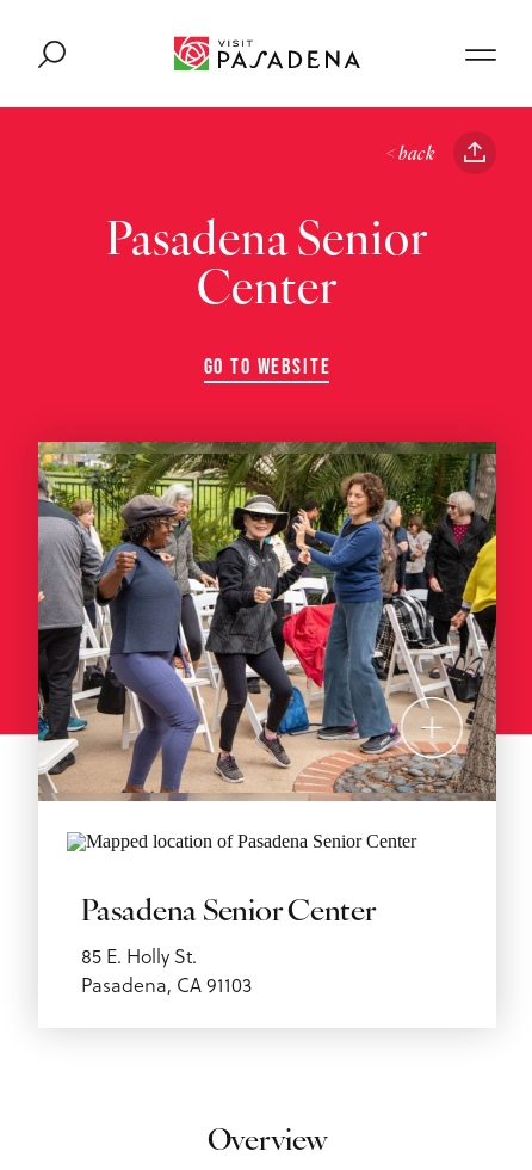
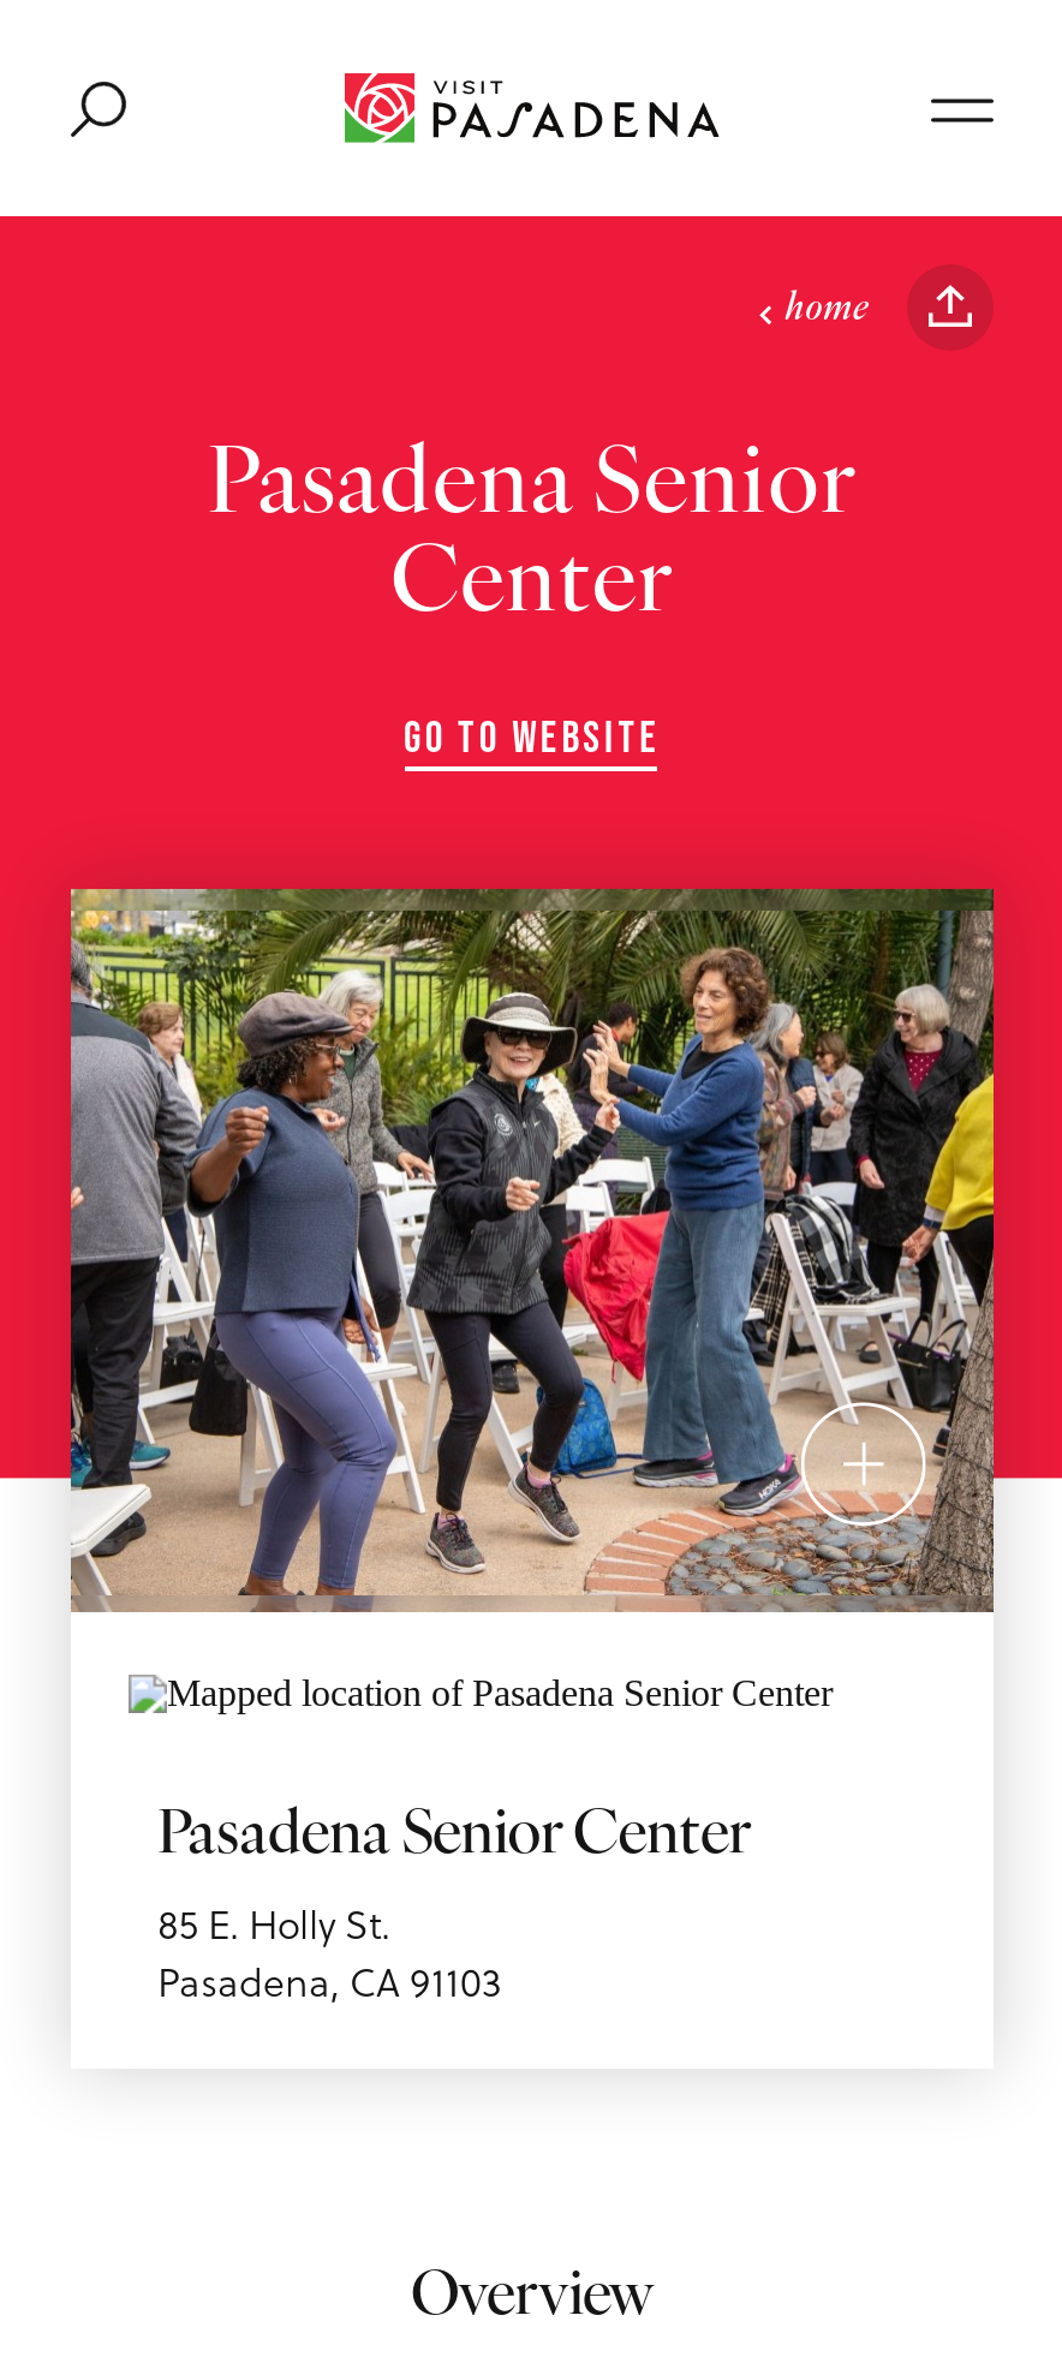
- < back
+ home
